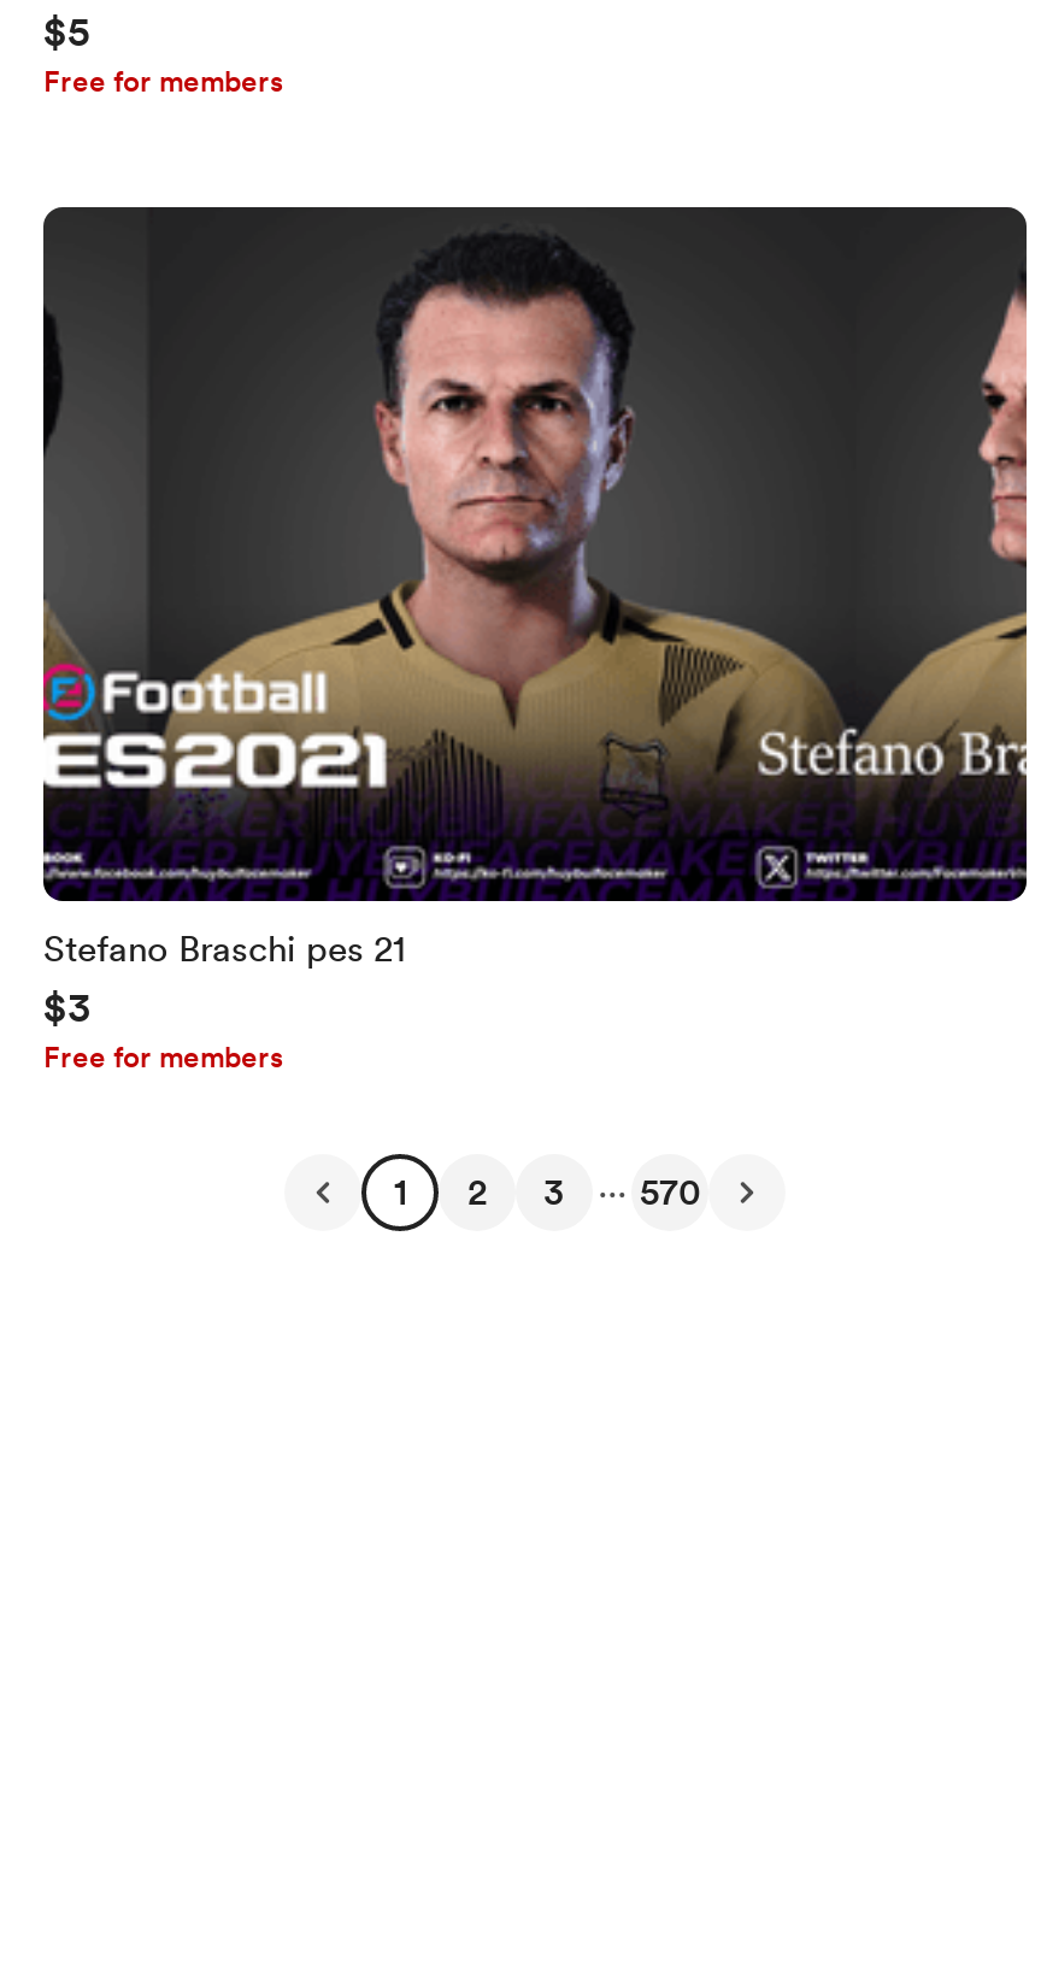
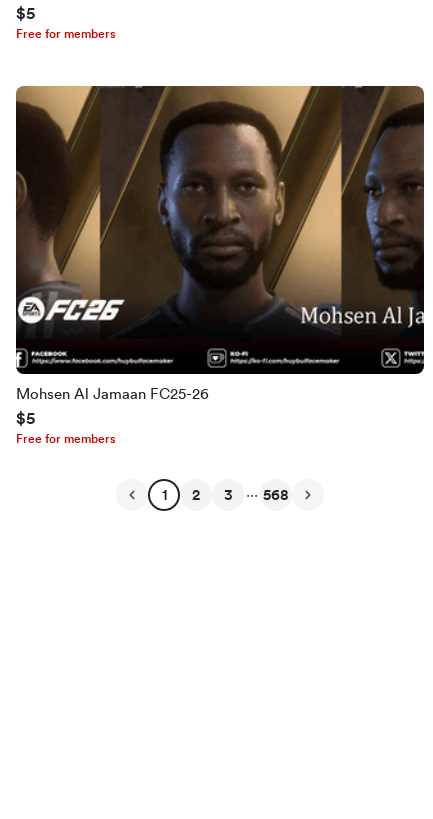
- [image]
- Stefano Braschi pes 21
- $3
+ [image]
+ Mohsen Al Jamaan FC25-26
+ $5

- 1 2 3 ... 570
+ 1 2 3 ... 568
